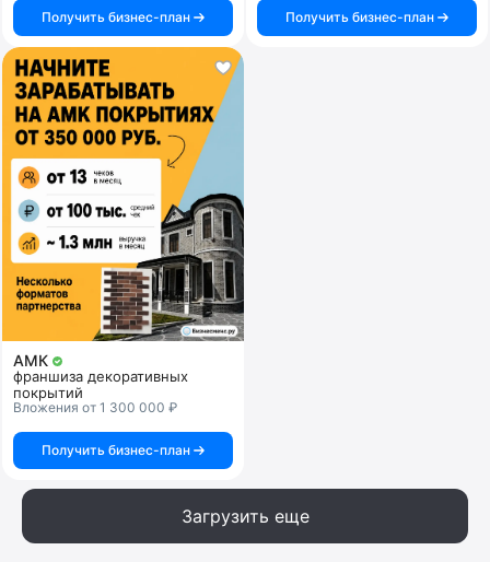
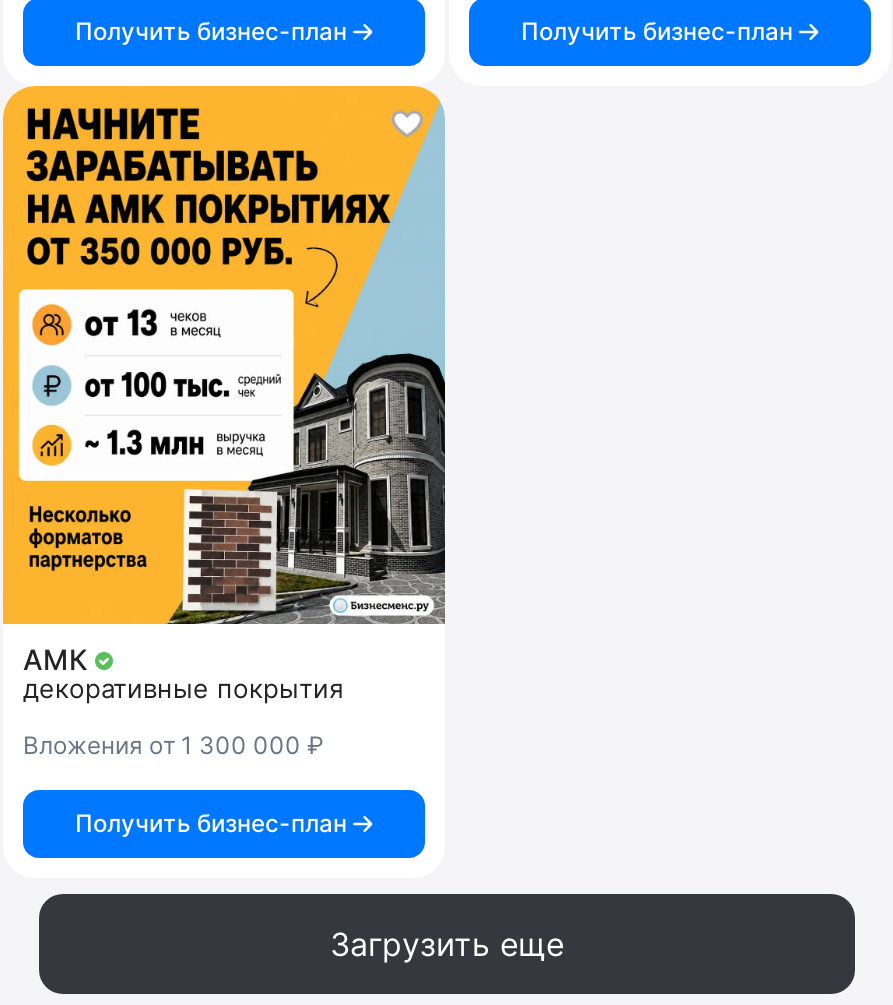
- франшиза декоративных
- покрытий
+ декоративные покрытия
